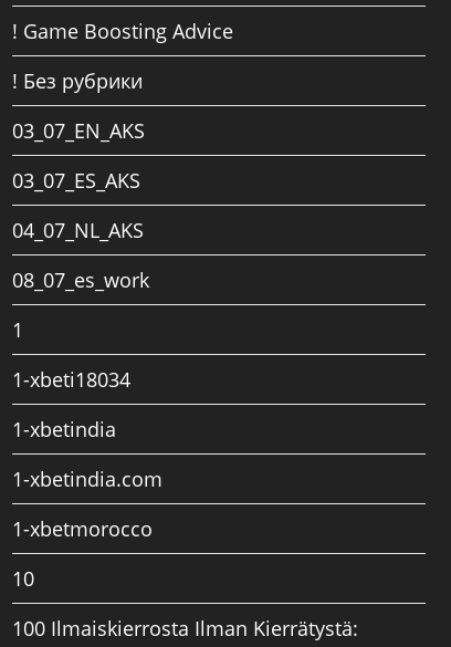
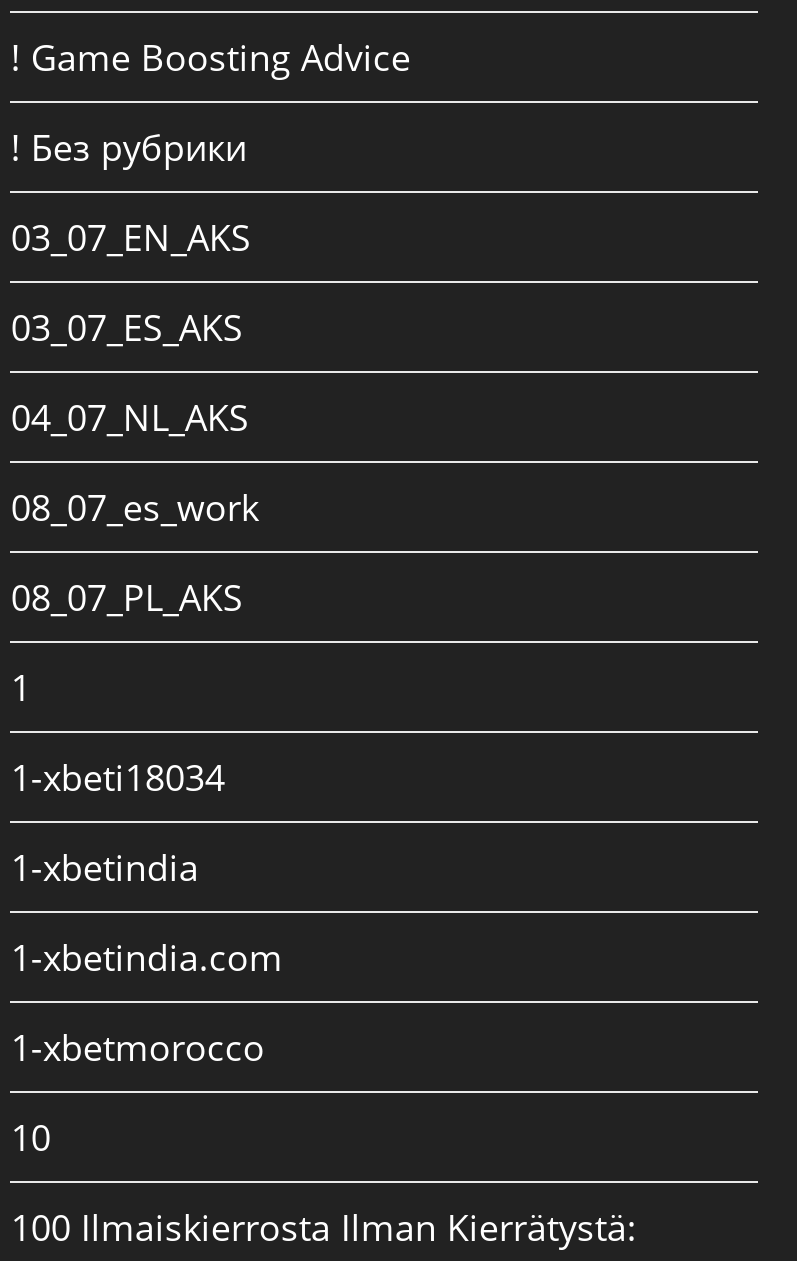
+ 08_07_PL_AKS
